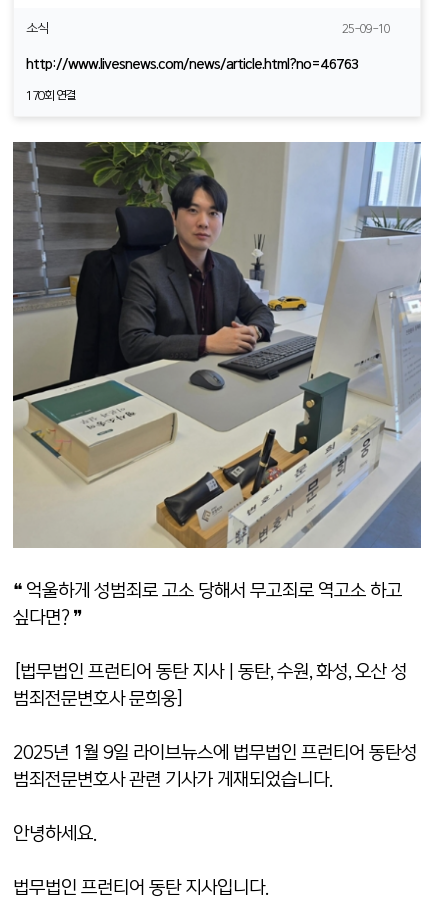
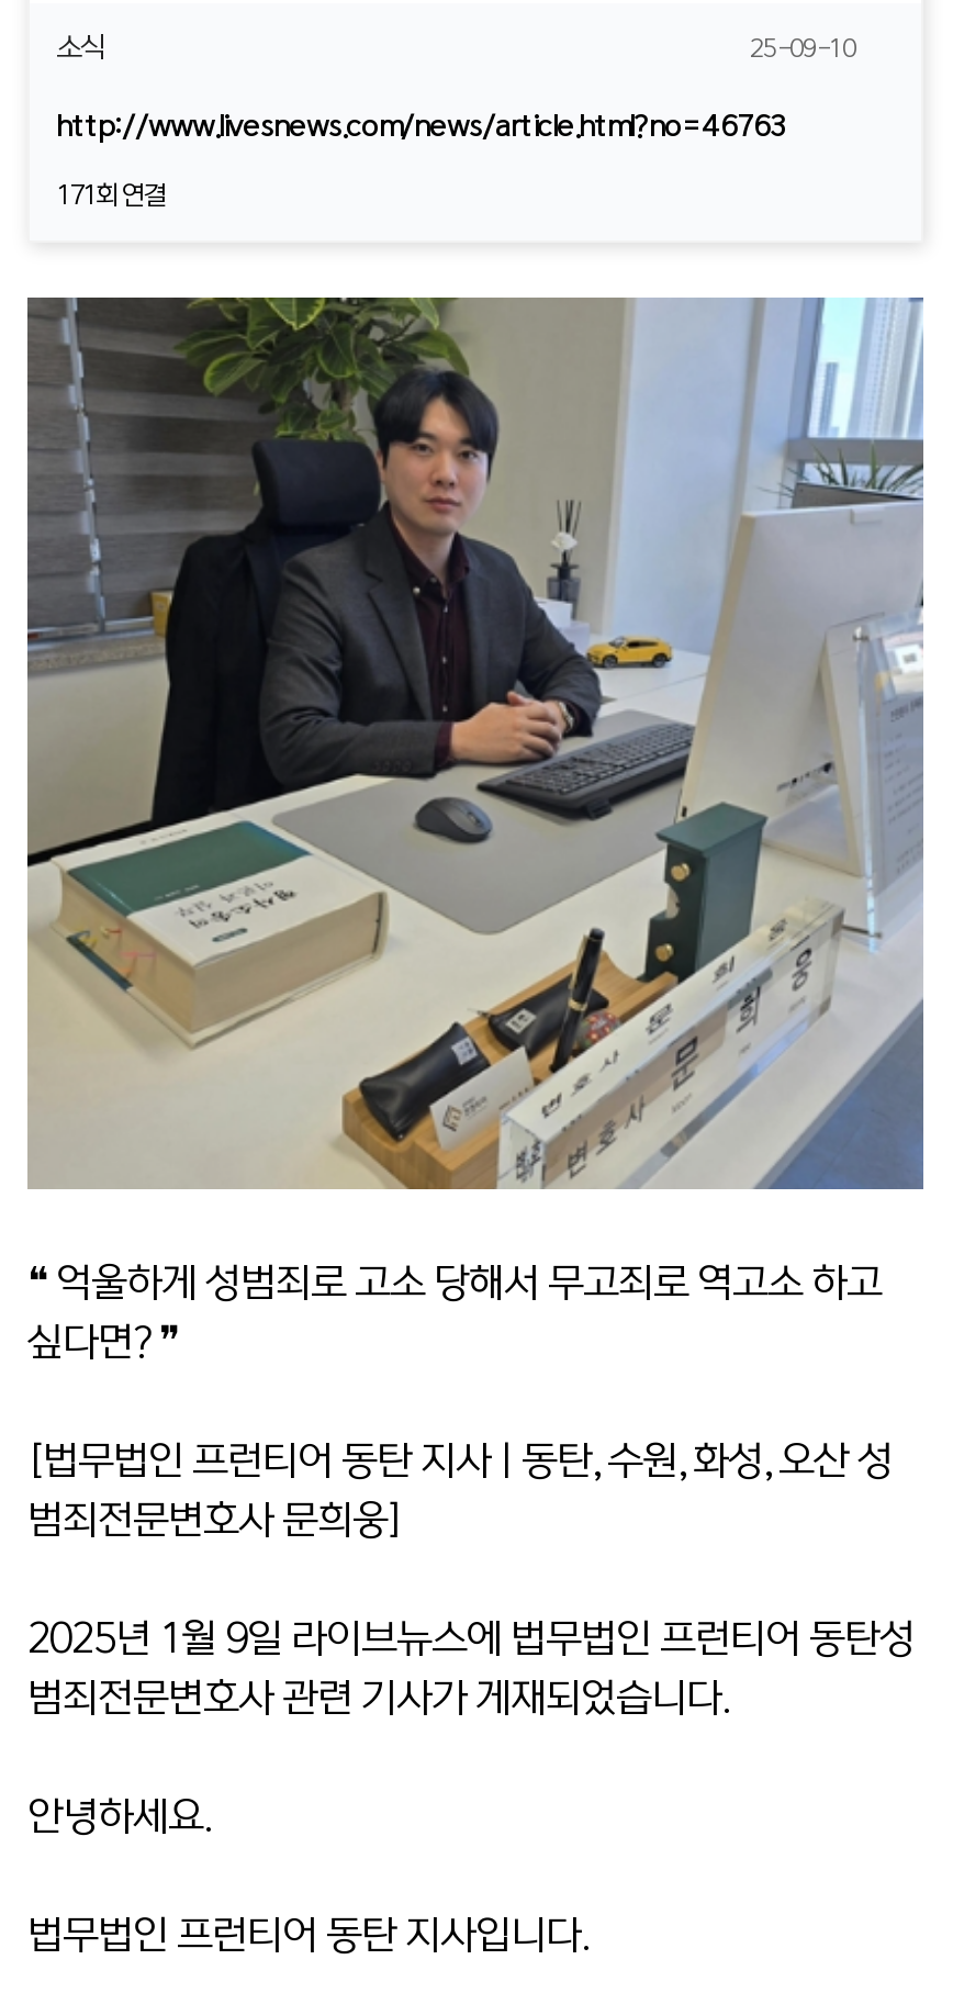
- 170회 연결
+ 171회 연결
